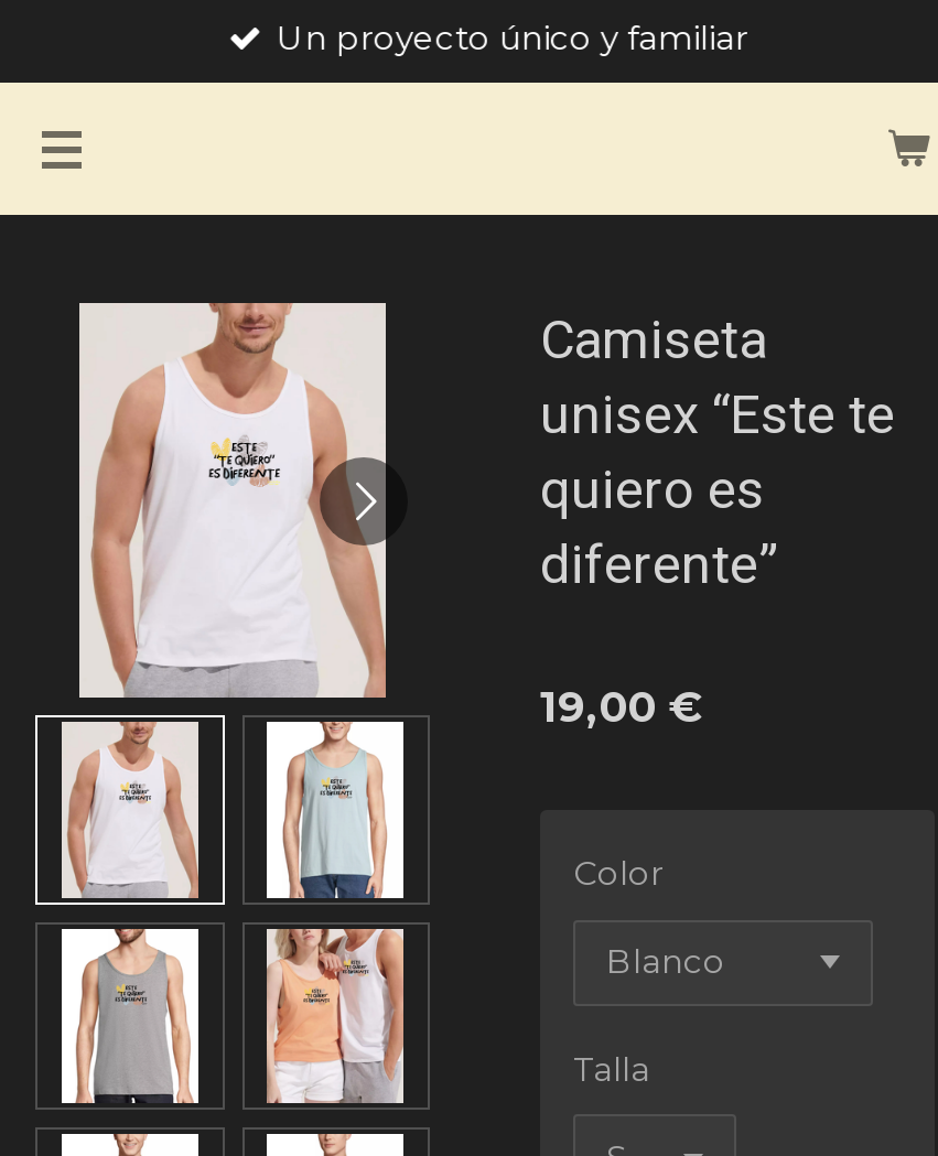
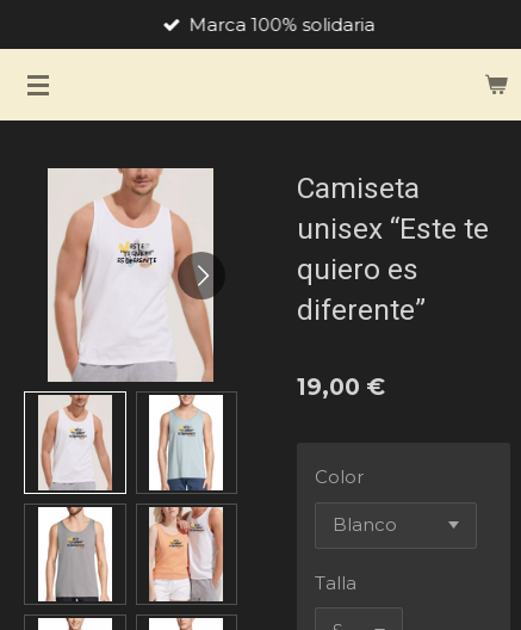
- Un proyecto único y familiar
+ Marca 100% solidaria
